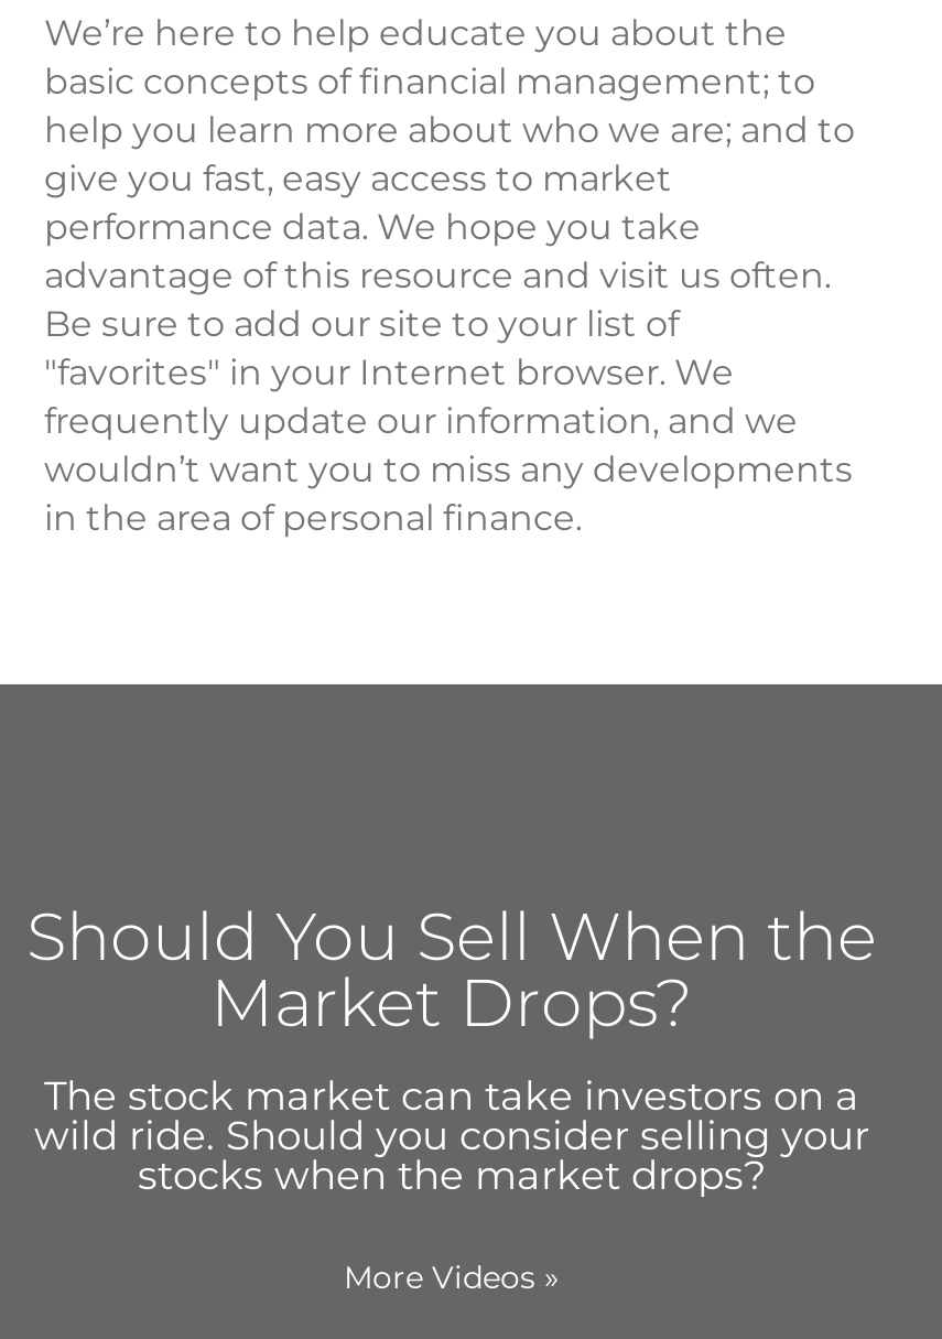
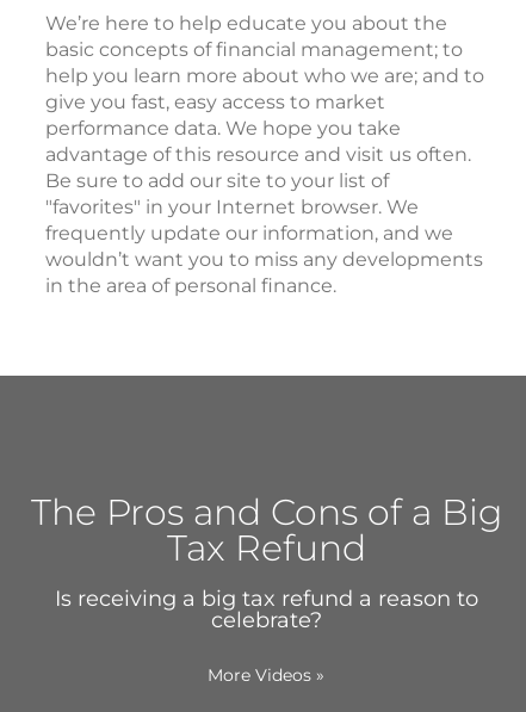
- Should You Sell When the
- Market Drops?
- The stock market can take investors on a
- wild ride. Should you consider selling your
- stocks when the market drops?
+ The Pros and Cons of a Big
+ Tax Refund
+ Is receiving a big tax refund a reason to
+ celebrate?
